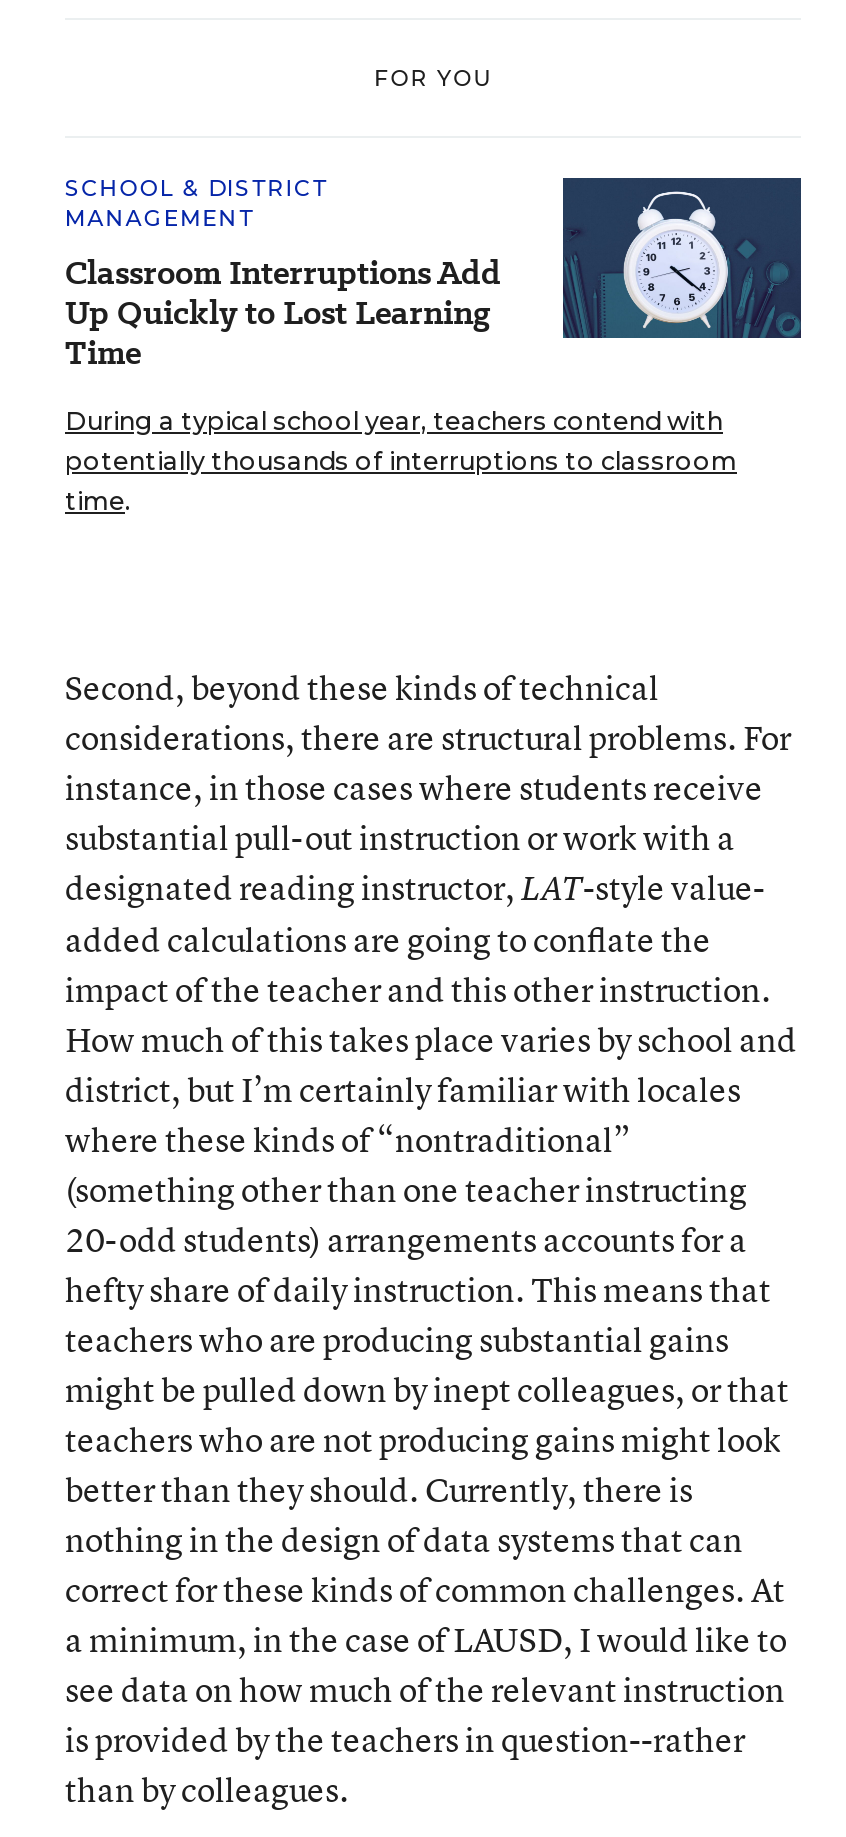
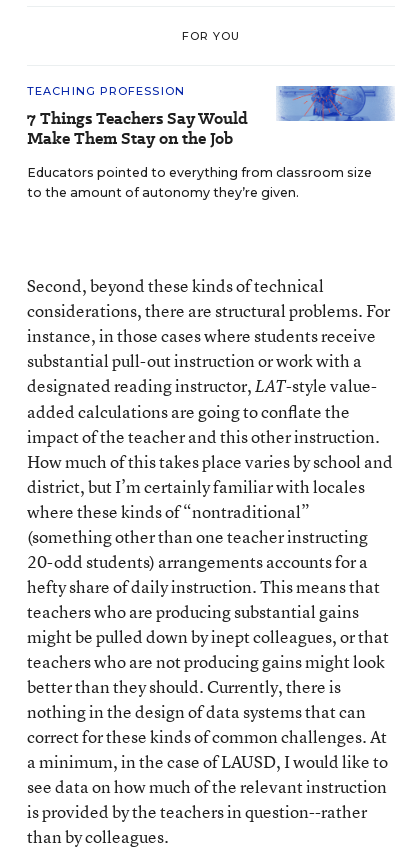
- [image]
- SCHOOL & DISTRICT
- MANAGEMENT
- Classroom Interruptions Add
- Up Quickly to Lost Learning
- Time
+ [image]
+ TEACHING PROFESSION
+ 7 Things Teachers Say Would
+ Make Them Stay on the Job

- During a typical school year, teachers contend with
- potentially thousands of interruptions to classroom
- time.
+ Educators pointed to everything from classroom size
+ to the amount of autonomy they’re given.
